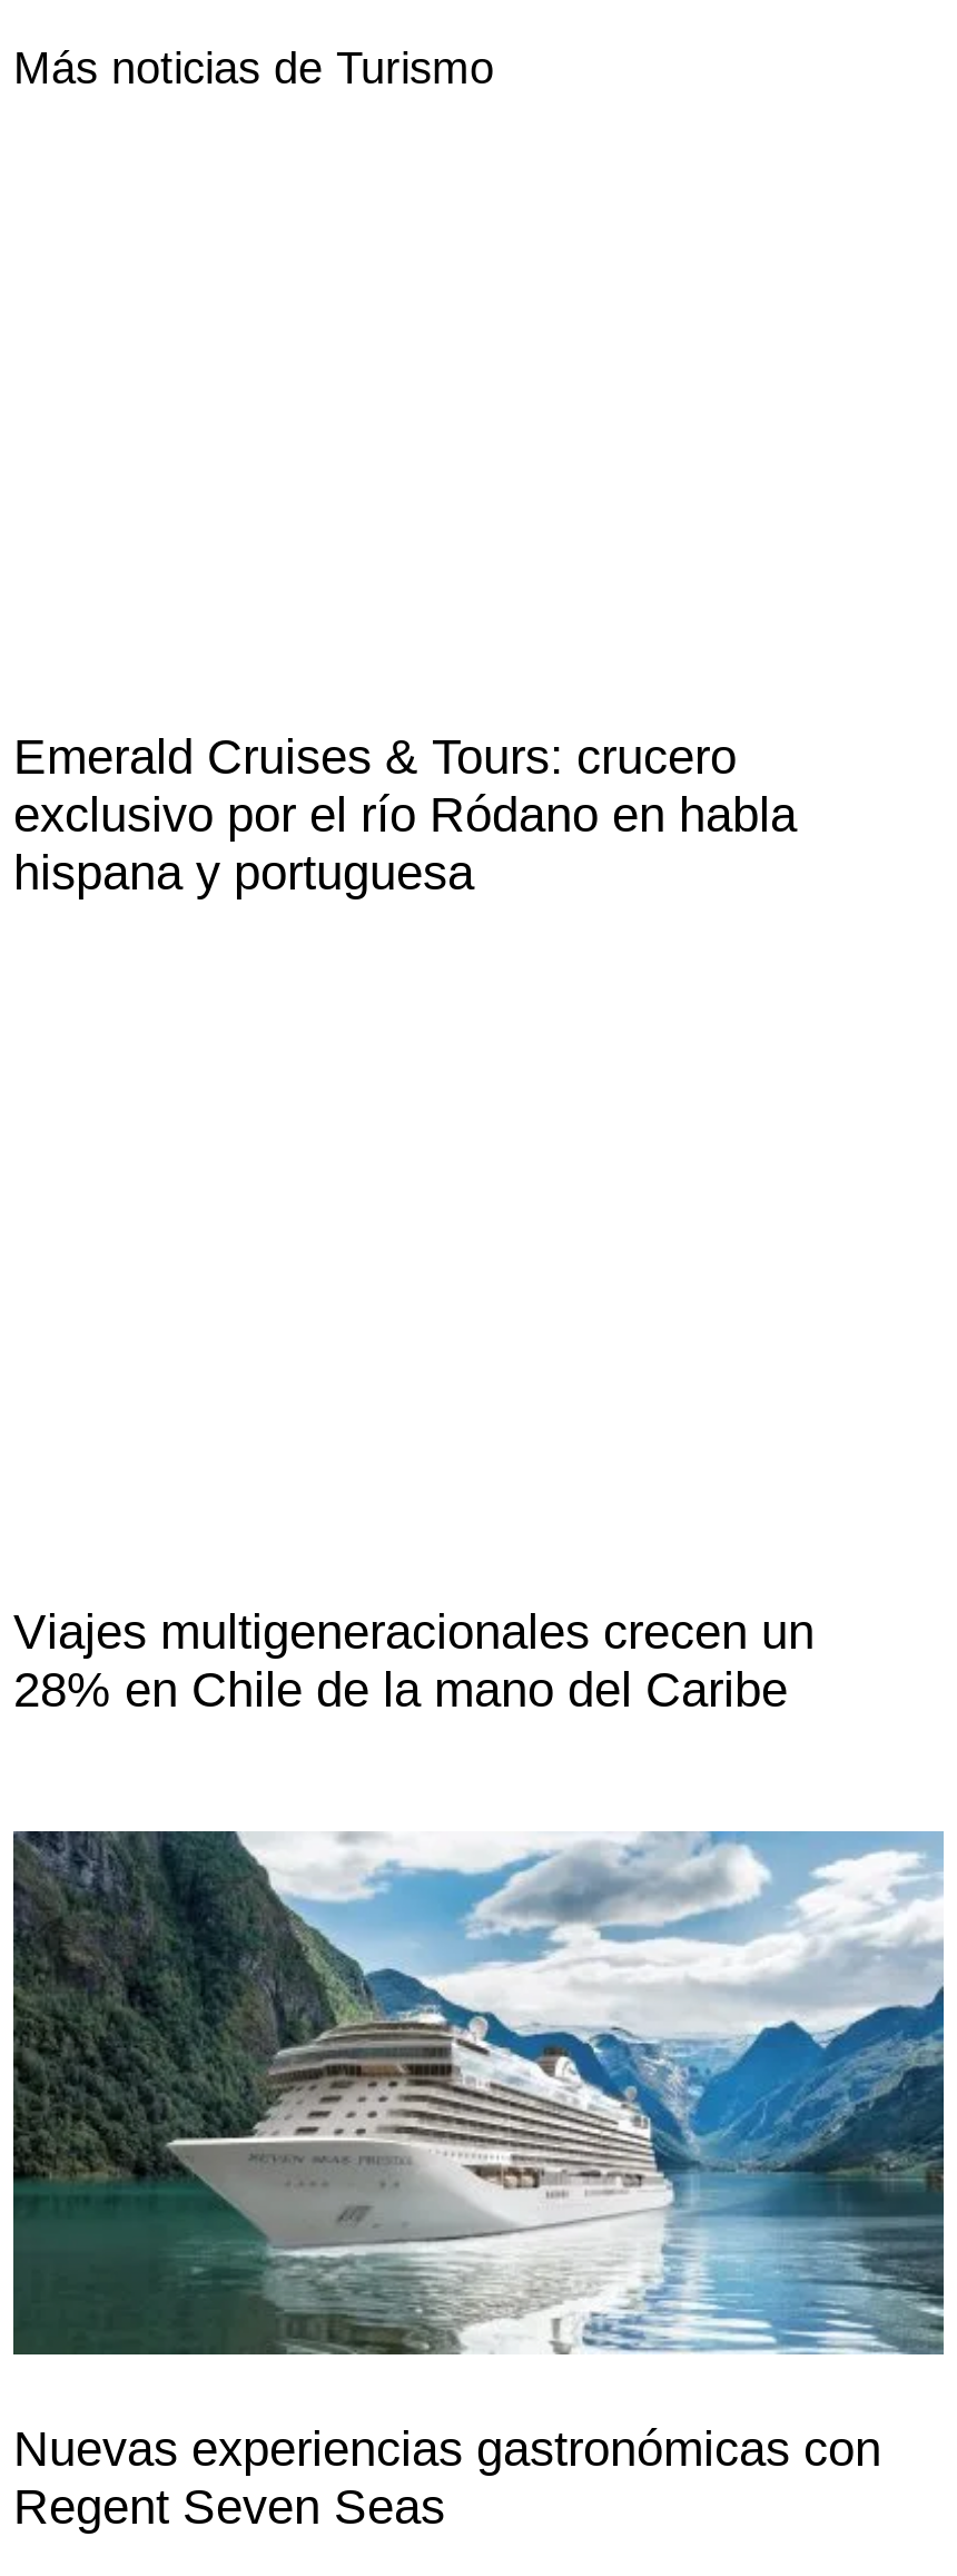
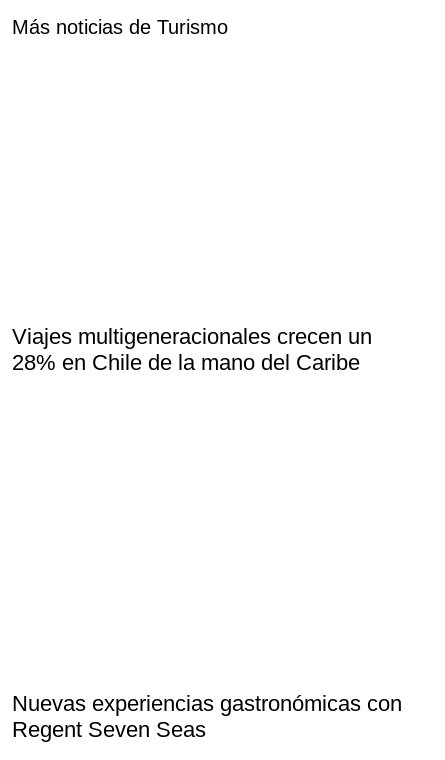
- Emerald Cruises & Tours: crucero
- exclusivo por el río Ródano en habla
- hispana y portuguesa

- [image]
